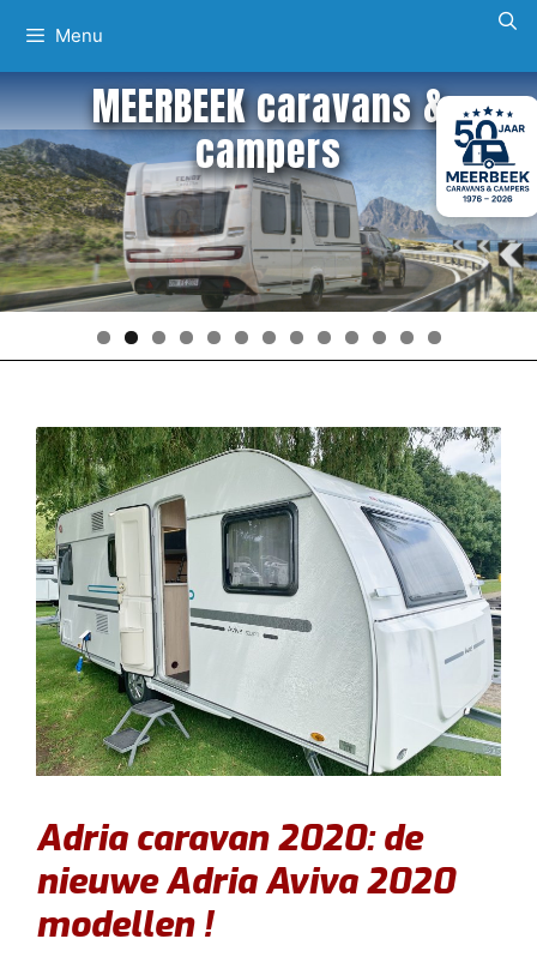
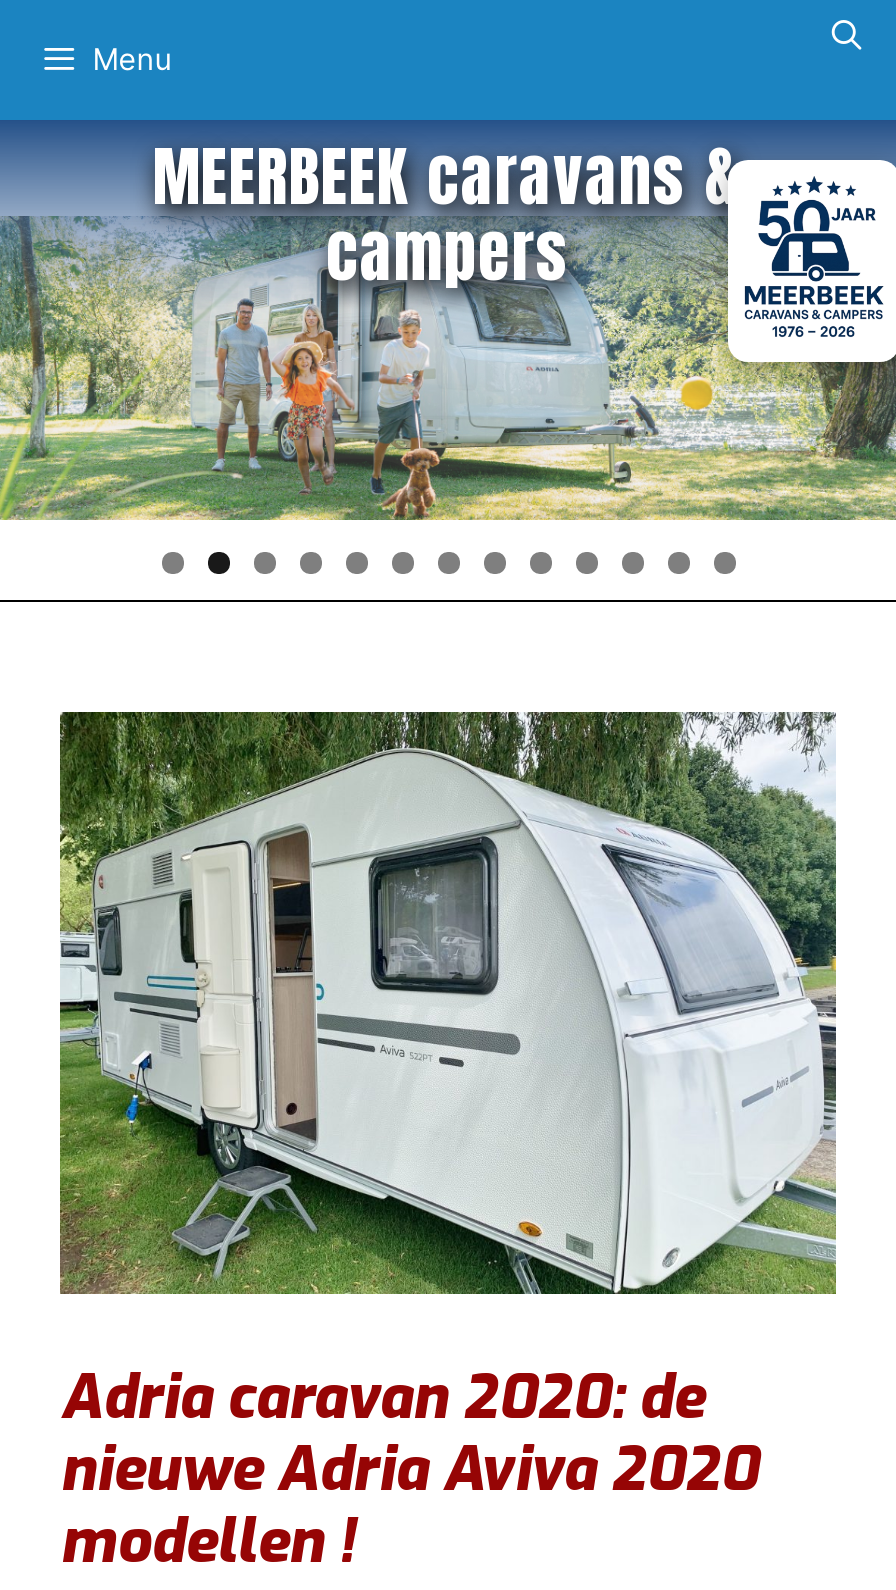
- [image]
+ [image]
